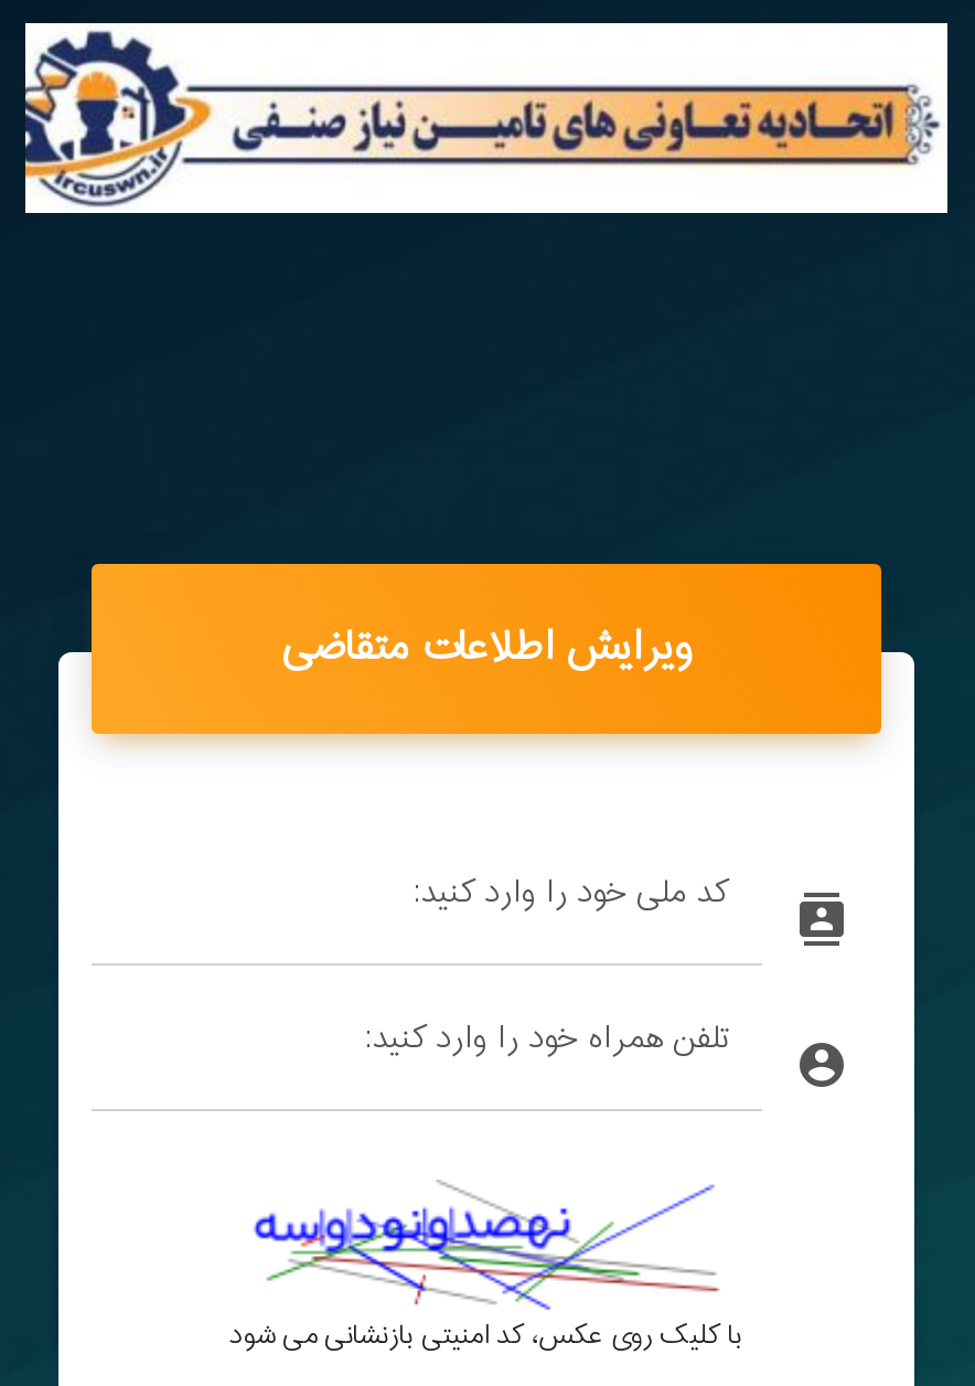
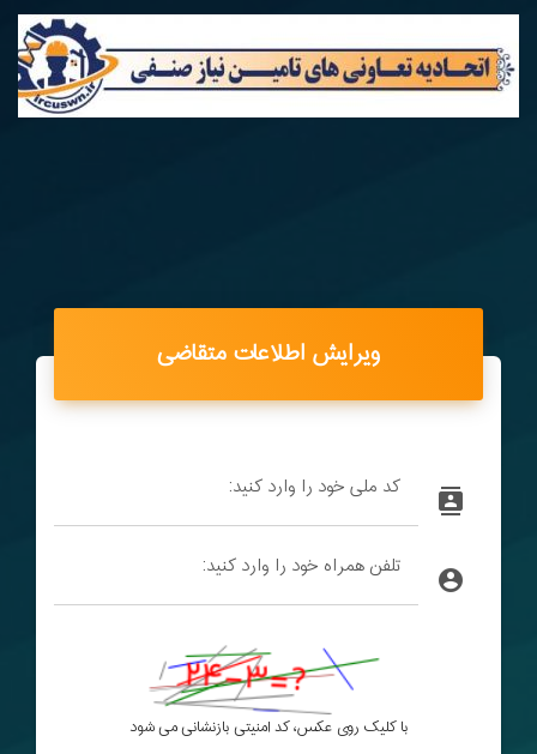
- [image]
+ [image]
